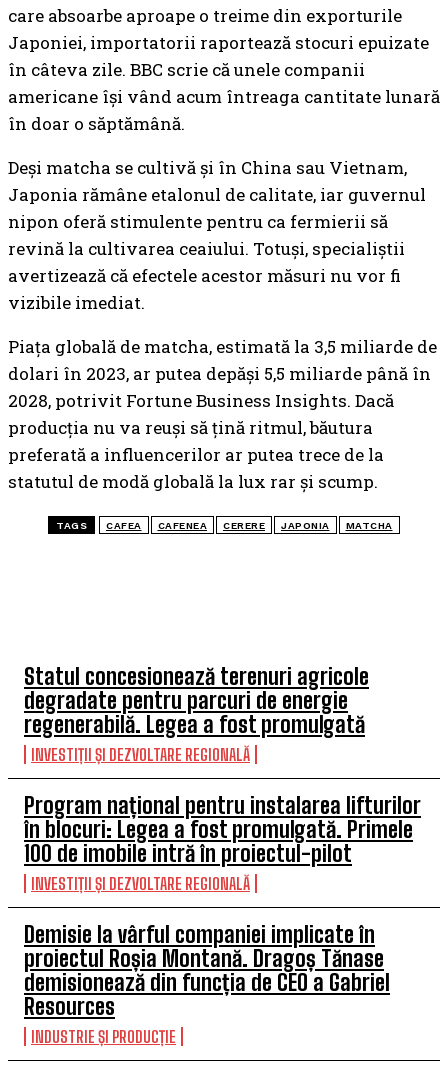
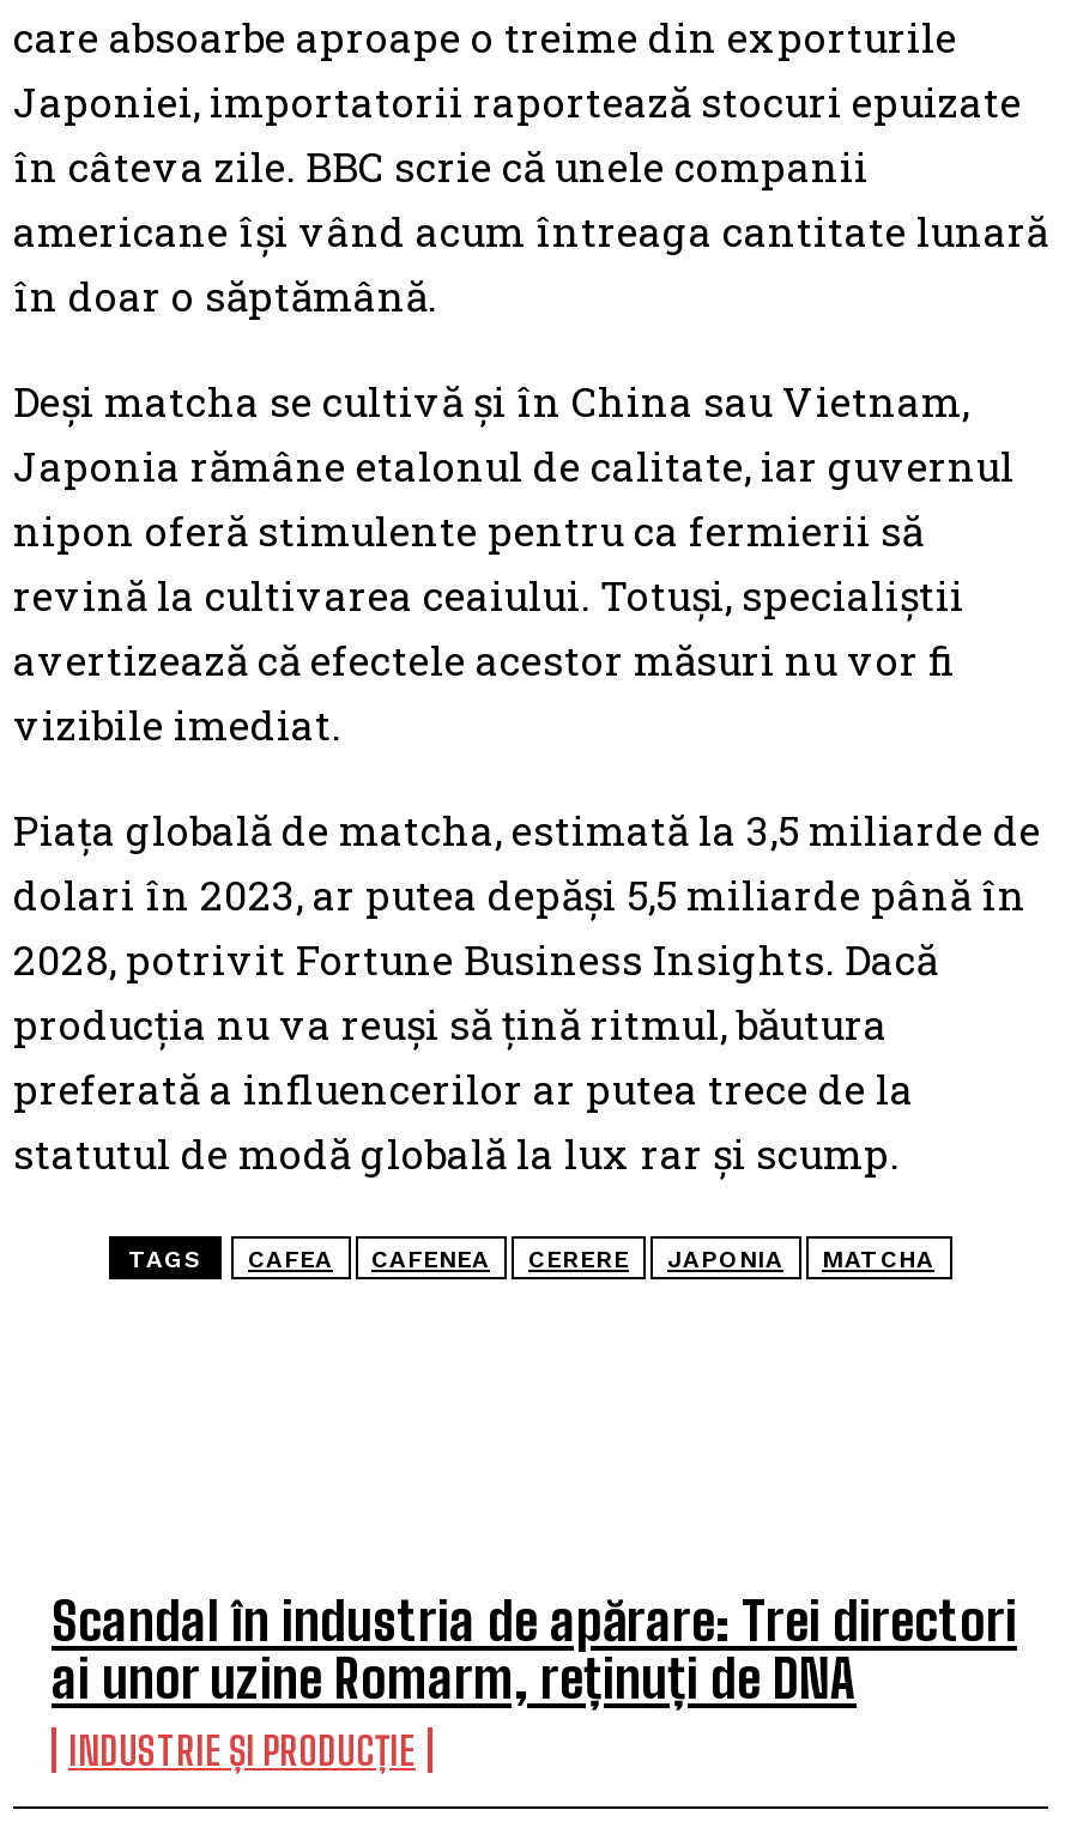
- Statul concesionează terenuri agricole
- degradate pentru parcuri de energie
- regenerabilă. Legea a fost promulgată
- INVESTIȚII ȘI DEZVOLTARE REGIONALĂ
- Program național pentru instalarea lifturilor
- în blocuri: Legea a fost promulgată. Primele
- 100 de imobile intră în proiectul-pilot
- INVESTIȚII ȘI DEZVOLTARE REGIONALĂ
- Demisie la vârful companiei implicate în
- proiectul Roșia Montană. Dragoș Tănase
- demisionează din funcția de CEO a Gabriel
- Resources
+ Scandal în industria de apărare: Trei directori
+ ai unor uzine Romarm, reținuți de DNA
